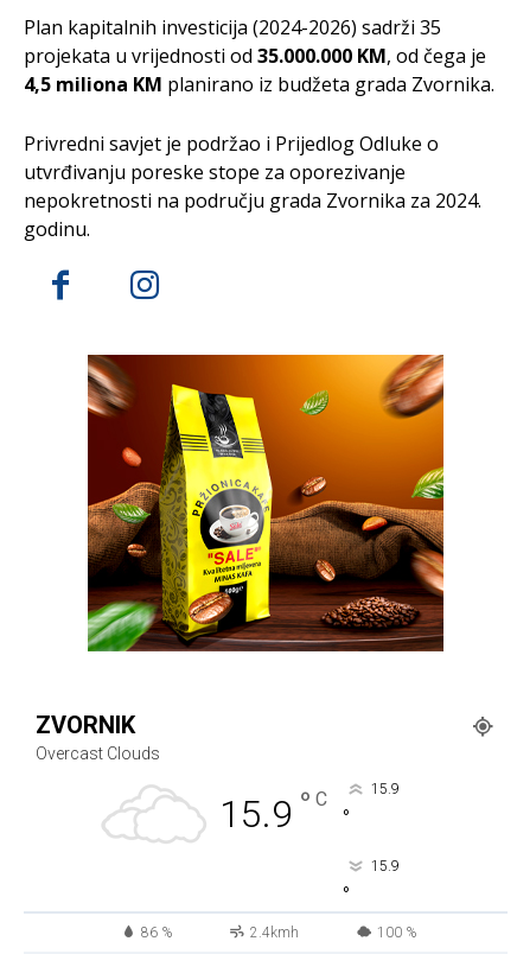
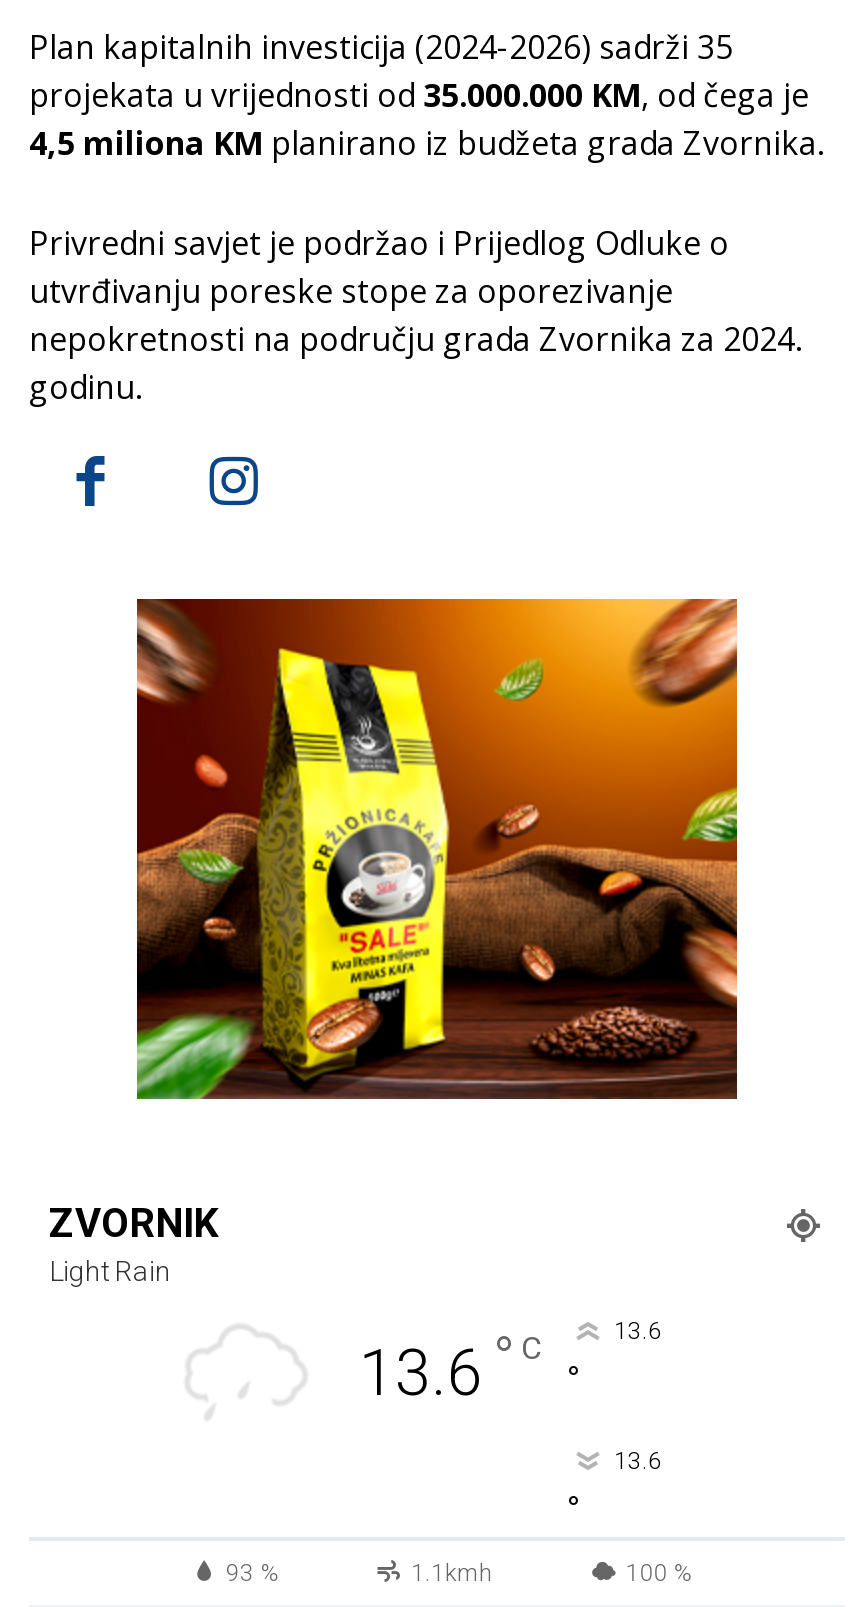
- Overcast Clouds
- 15.9 ° C
- 15.9
+ Light Rain
+ 13.6 ° C
+ 13.6

- 15.9
+ 13.6

- 86 %
- 2.4kmh
+ 93 %
+ 1.1kmh
